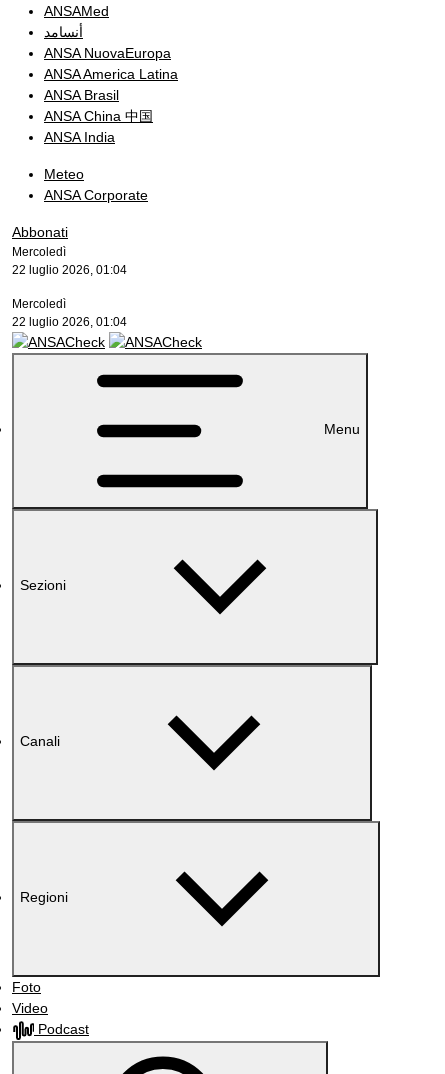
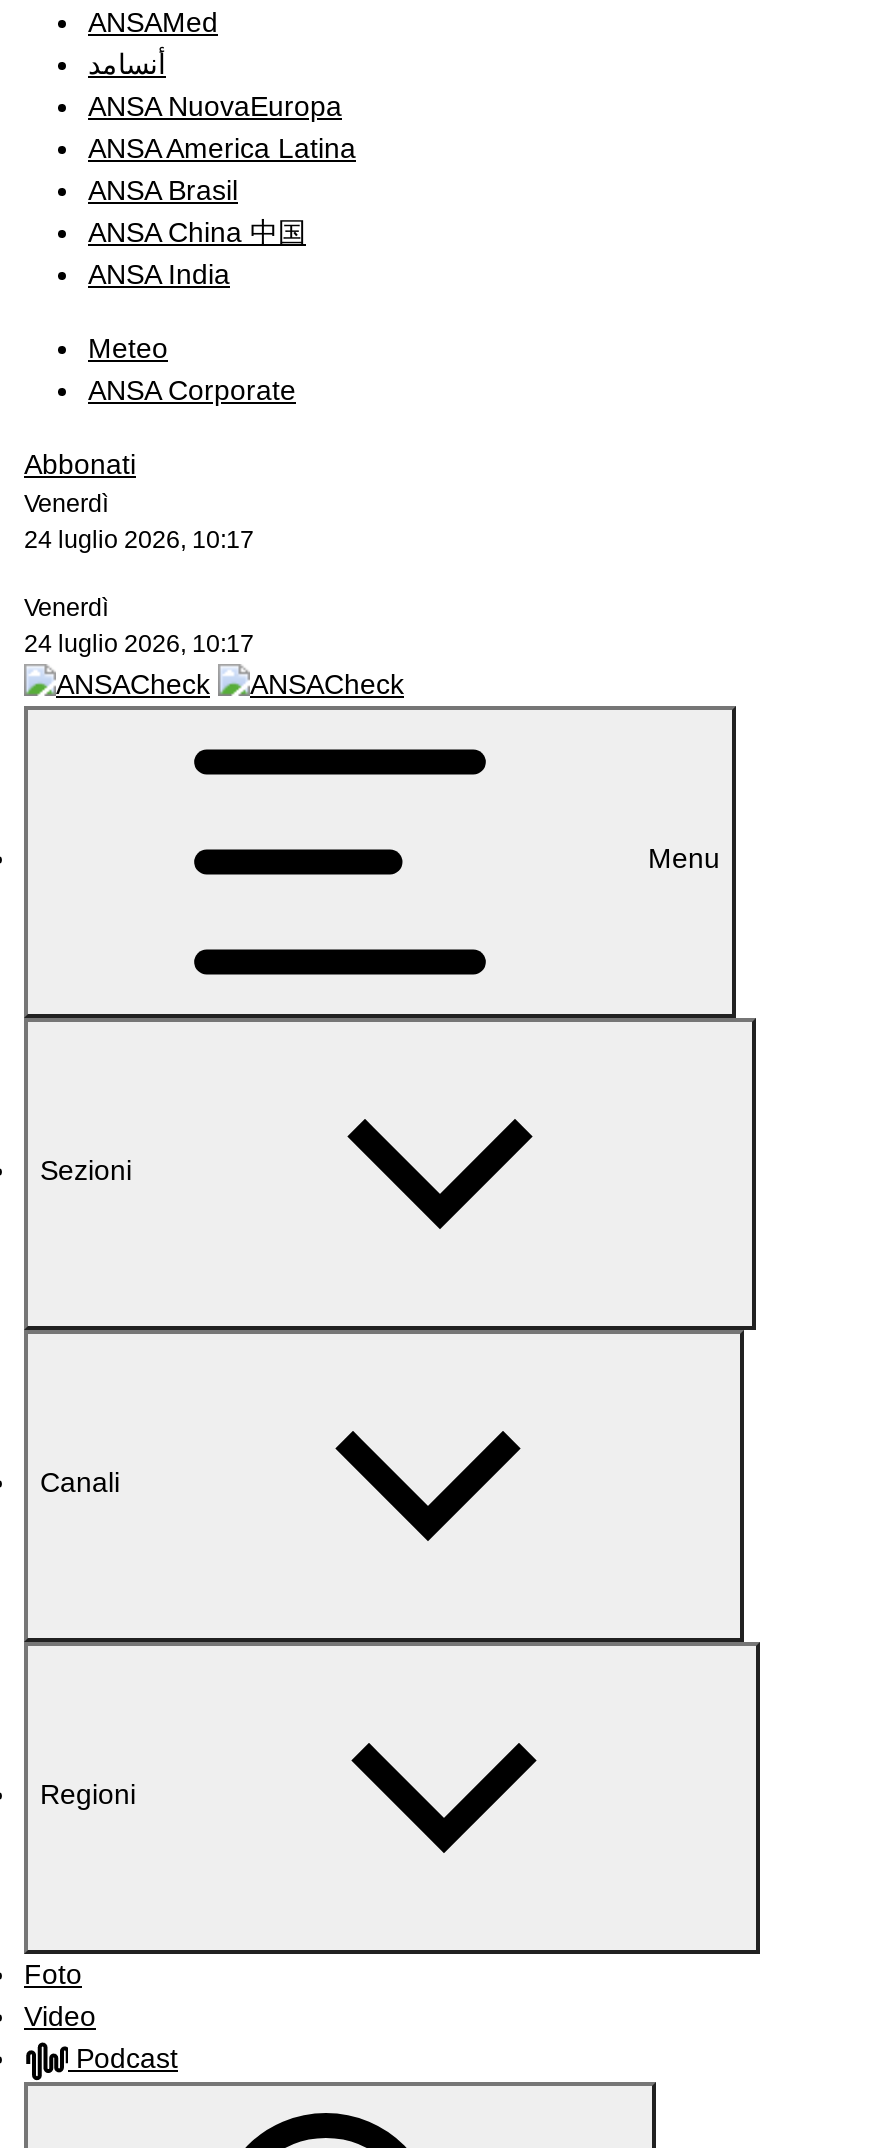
- Mercoledì
- 22 luglio 2026, 01:04
+ Venerdì
+ 24 luglio 2026, 10:17

- Mercoledì
- 22 luglio 2026, 01:04
+ Venerdì
+ 24 luglio 2026, 10:17
